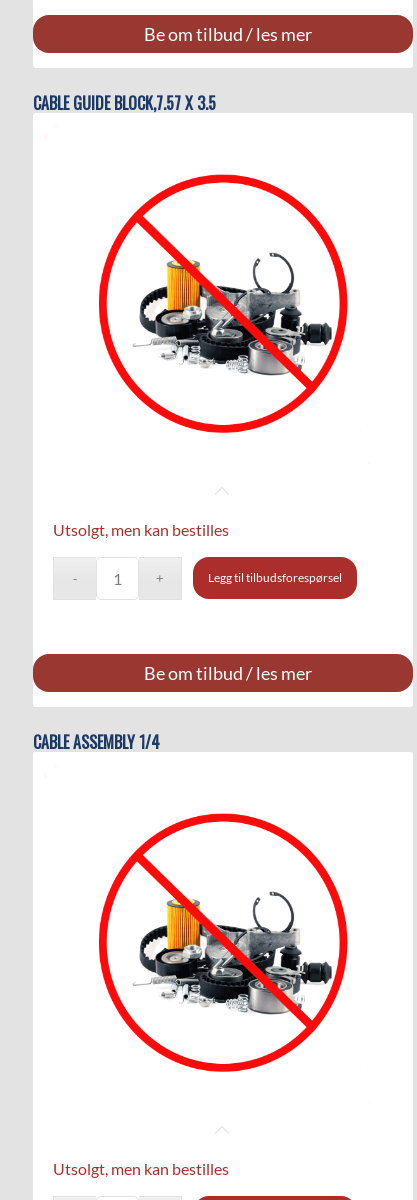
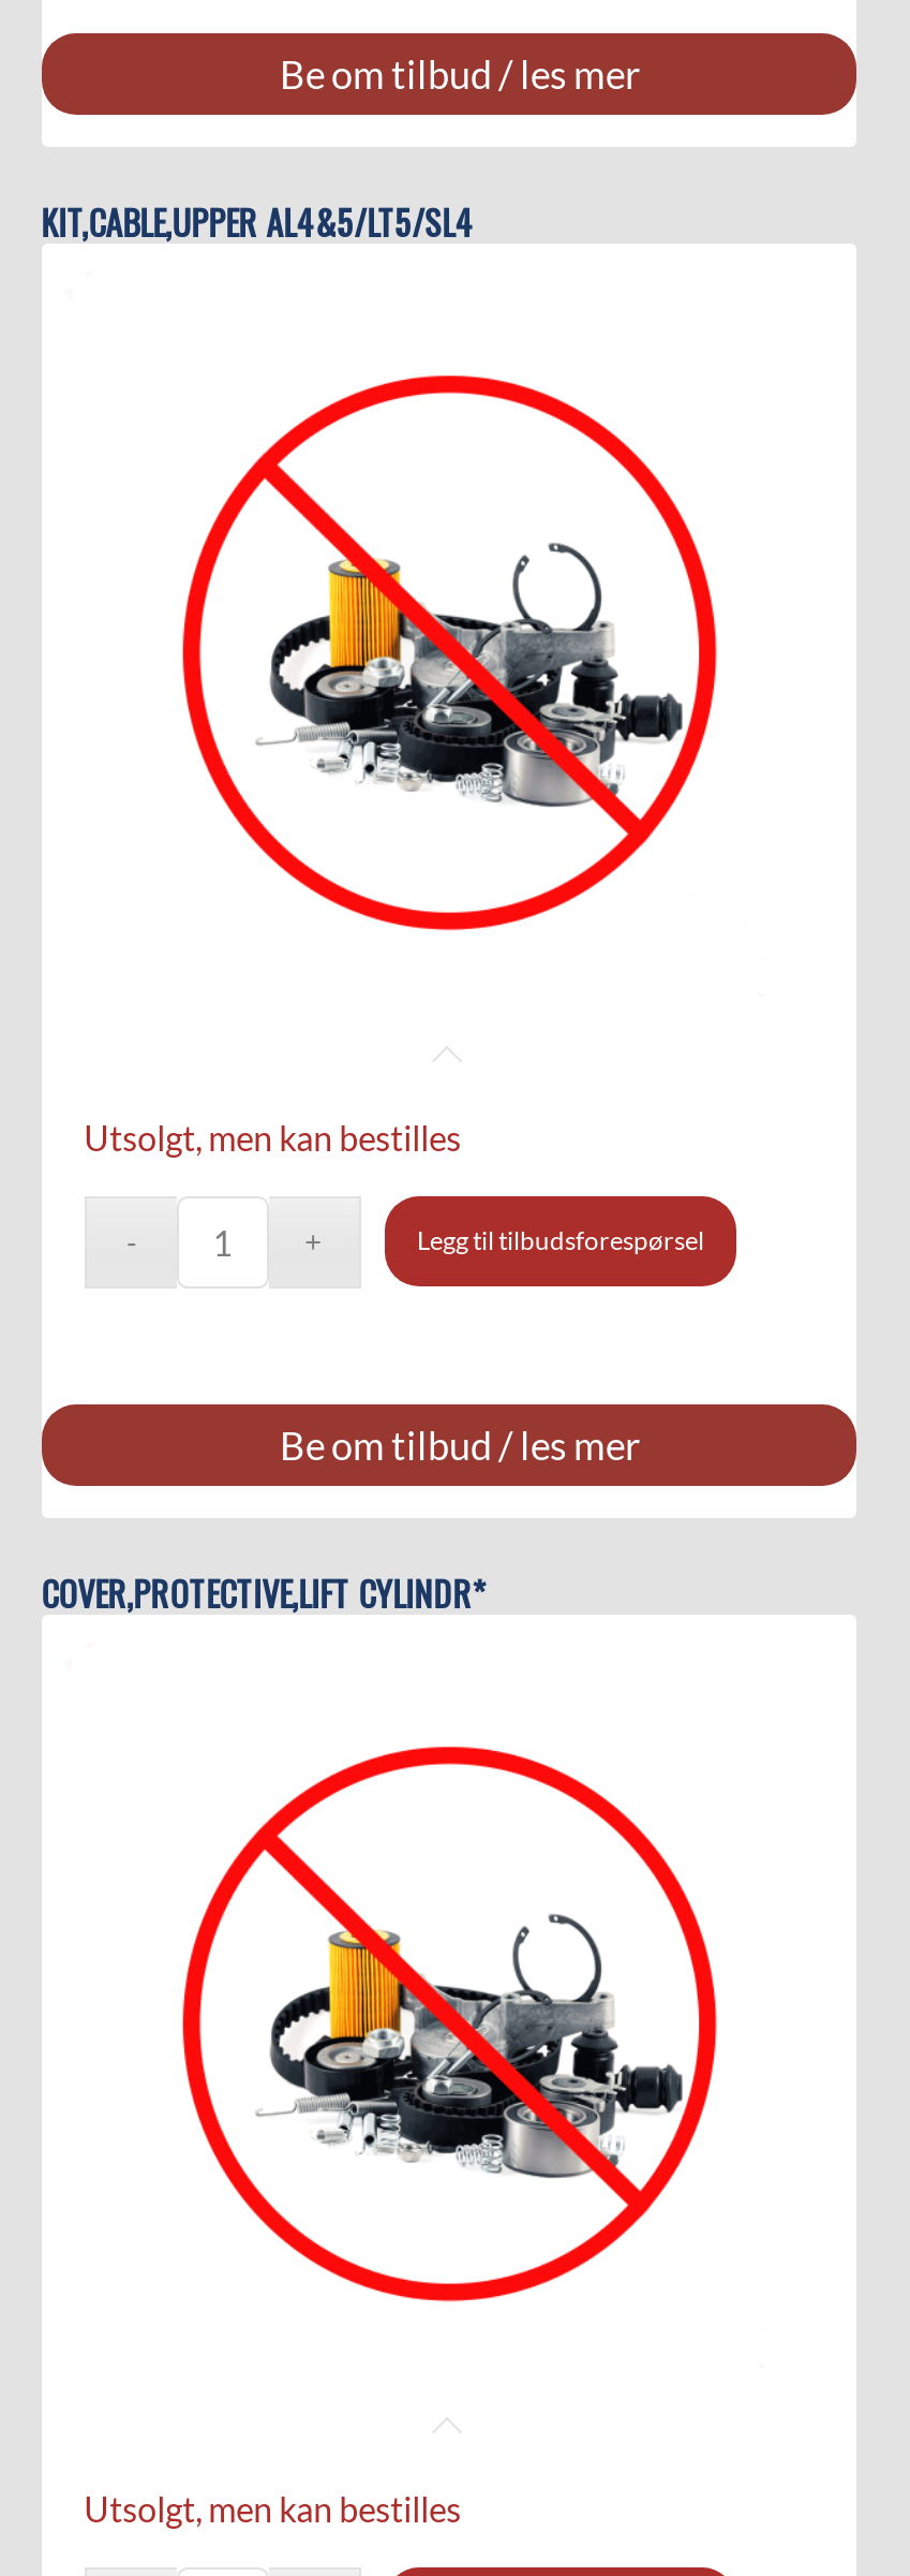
- CABLE GUIDE BLOCK,7.57 X 3.5
+ KIT,CABLE,UPPER AL4&5/LT5/SL4

- CABLE ASSEMBLY 1/4
+ COVER,PROTECTIVE,LIFT CYLINDR*
